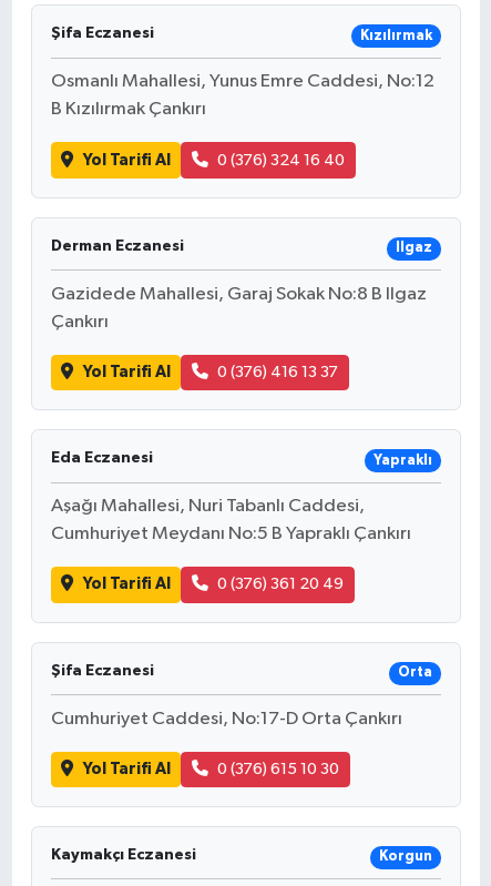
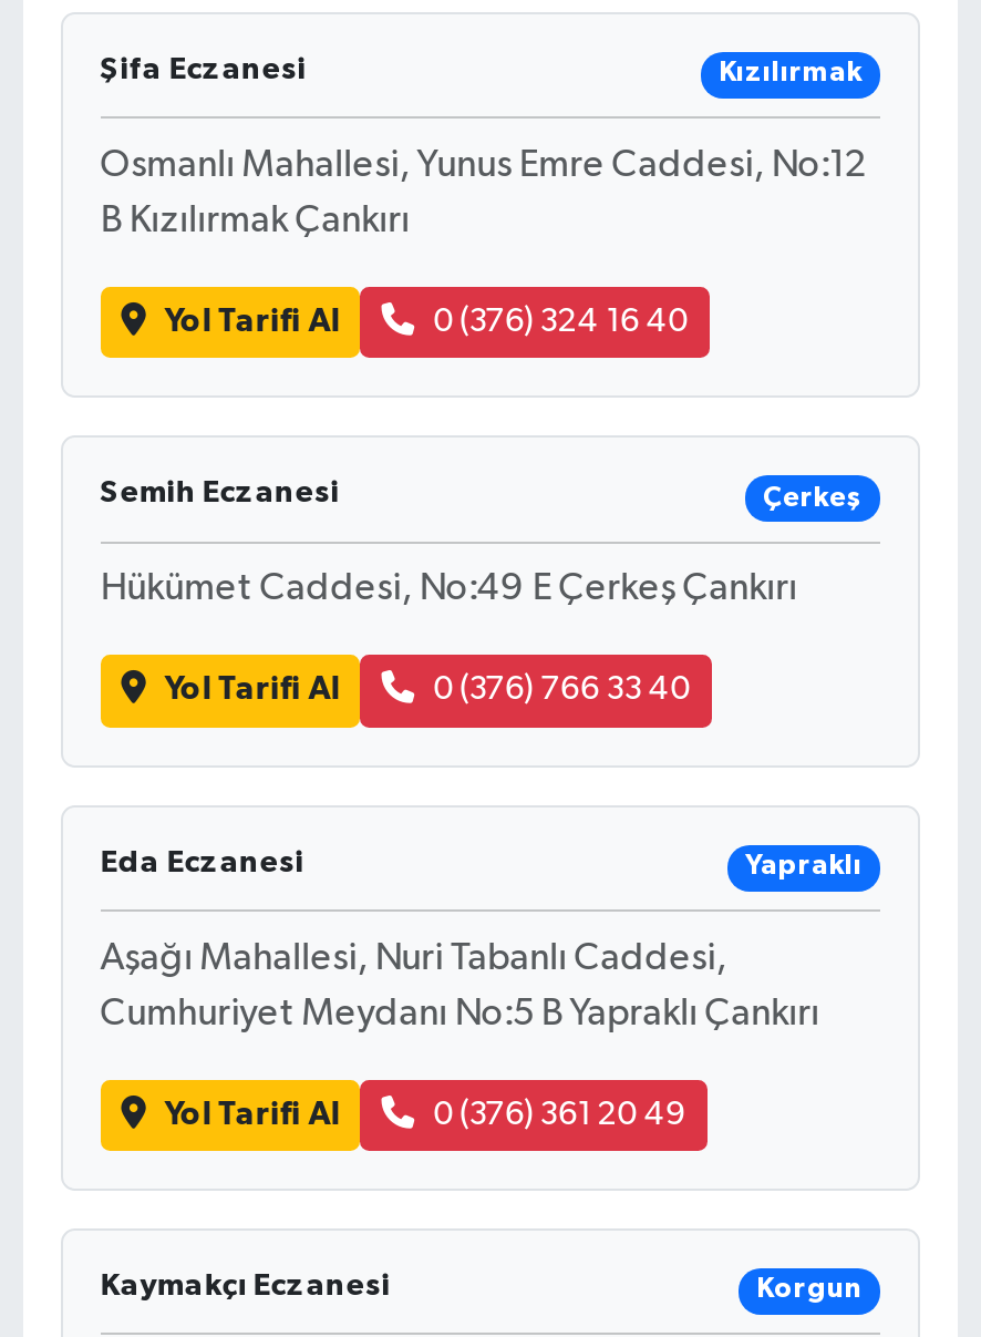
- Derman Eczanesi
- Ilgaz
- Gazidede Mahallesi, Garaj Sokak No:8 B Ilgaz
- Çankırı
+ Semih Eczanesi
+ Çerkeş
+ Hükümet Caddesi, No:49 E Çerkeş Çankırı

- 0 (376) 416 13 37
+ 0 (376) 766 33 40

- Şifa Eczanesi
- Orta
- Cumhuriyet Caddesi, No:17-D Orta Çankırı
- Yol Tarifi Al
- 0 (376) 615 10 30
